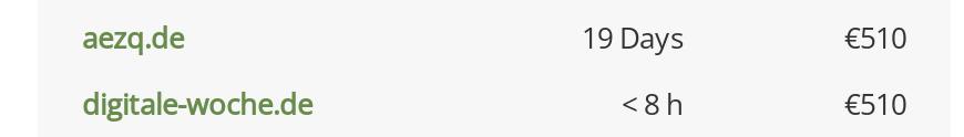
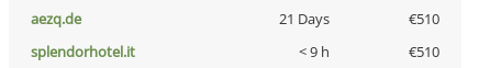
- 19 Days
+ 21 Days

- digitale-woche.de
- < 8 h
+ splendorhotel.it
+ < 9 h
